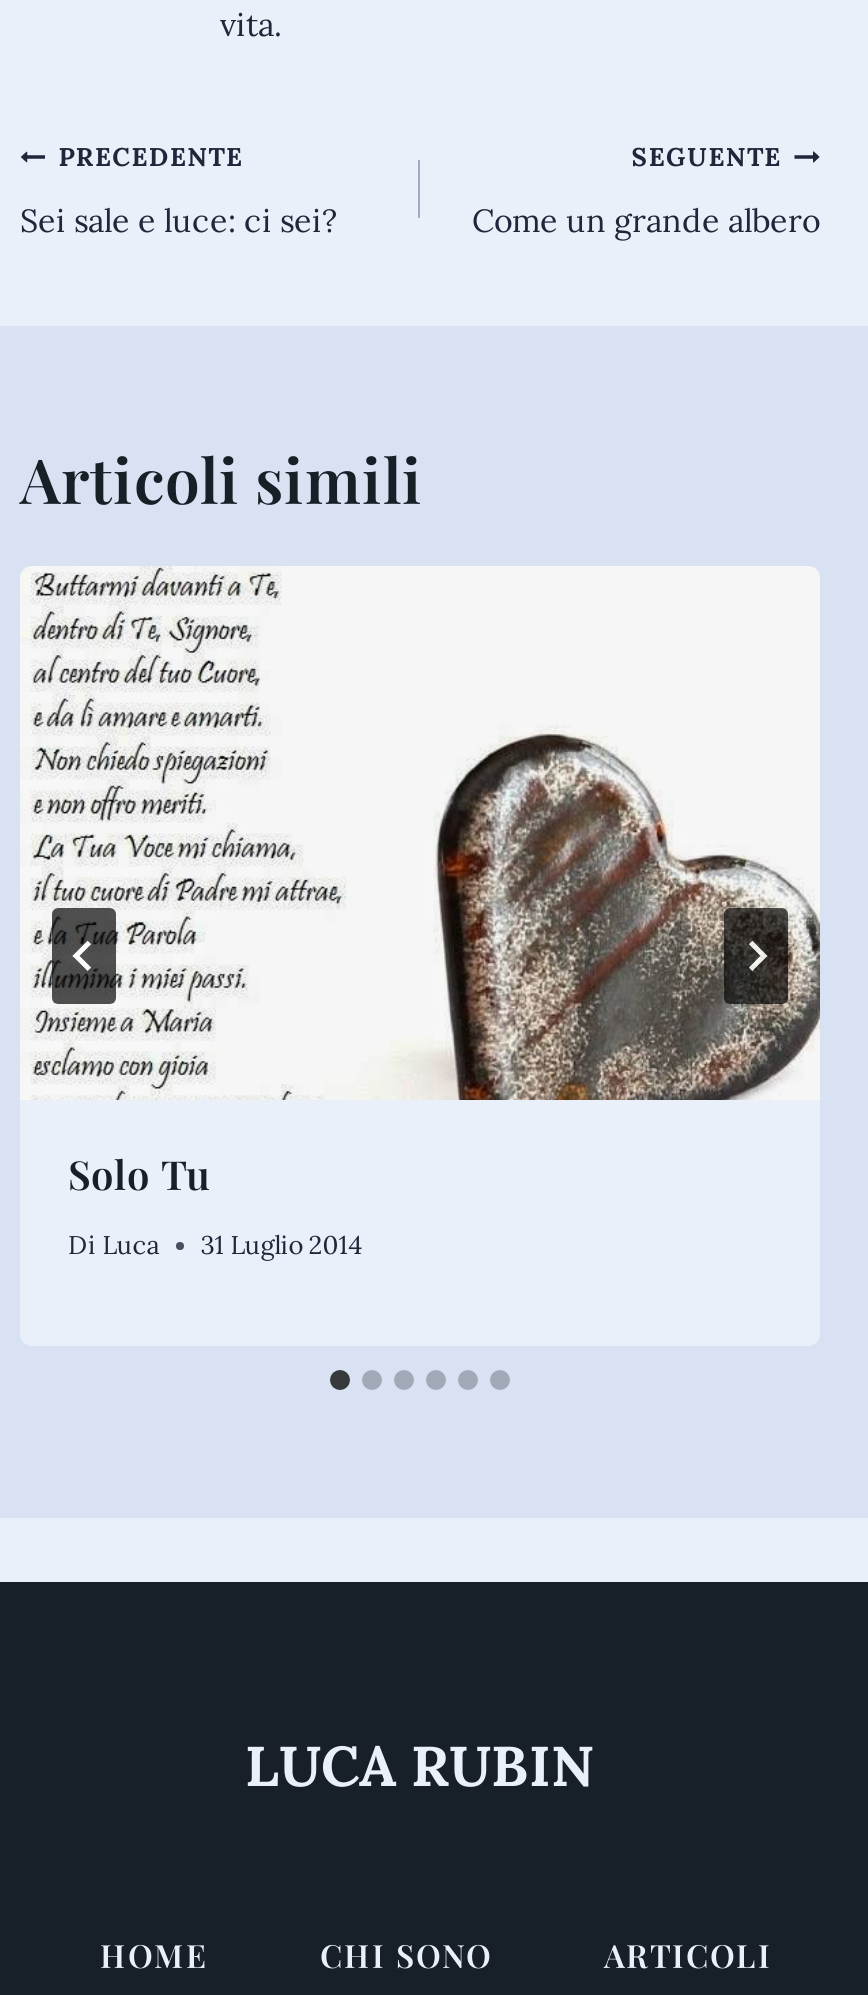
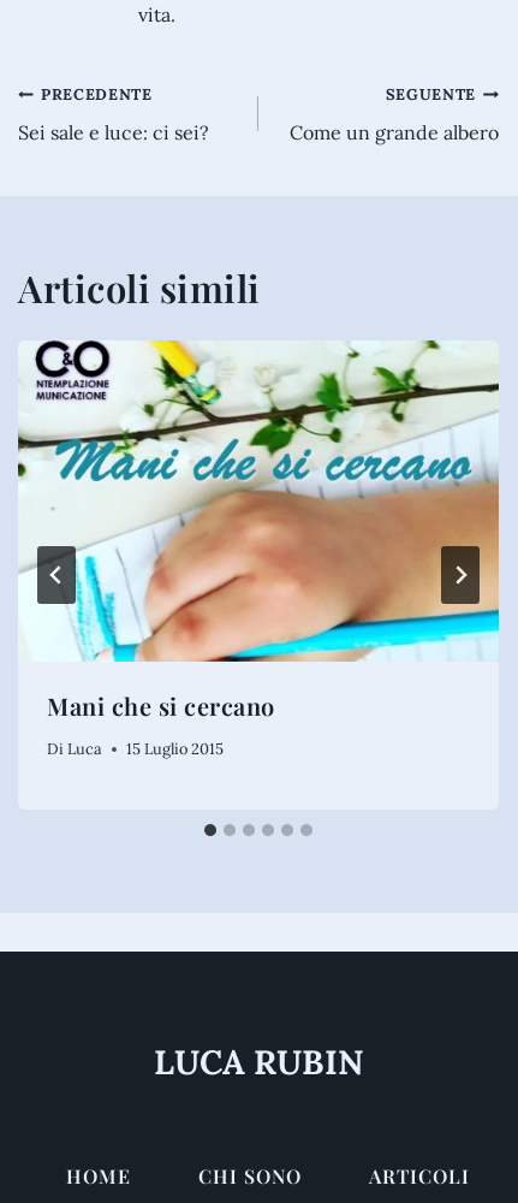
- [image]
- Solo Tu
+ [image]
+ Mani che si cercano

- Di Luca 31 Luglio 2014
+ Di Luca 15 Luglio 2015
